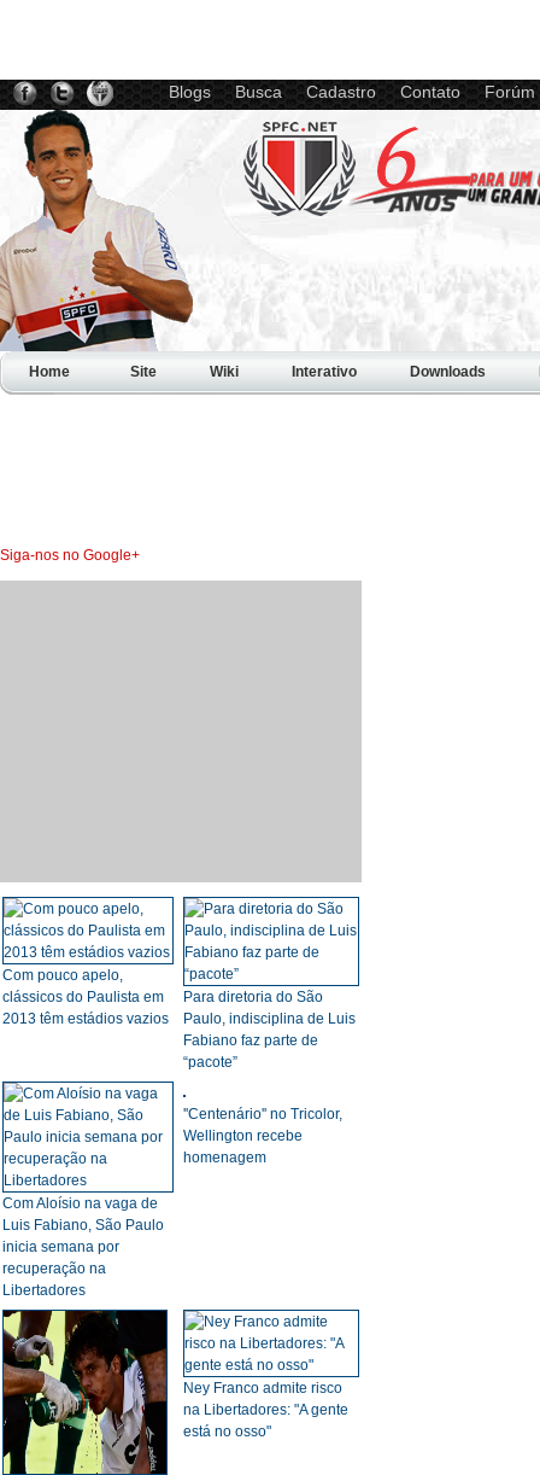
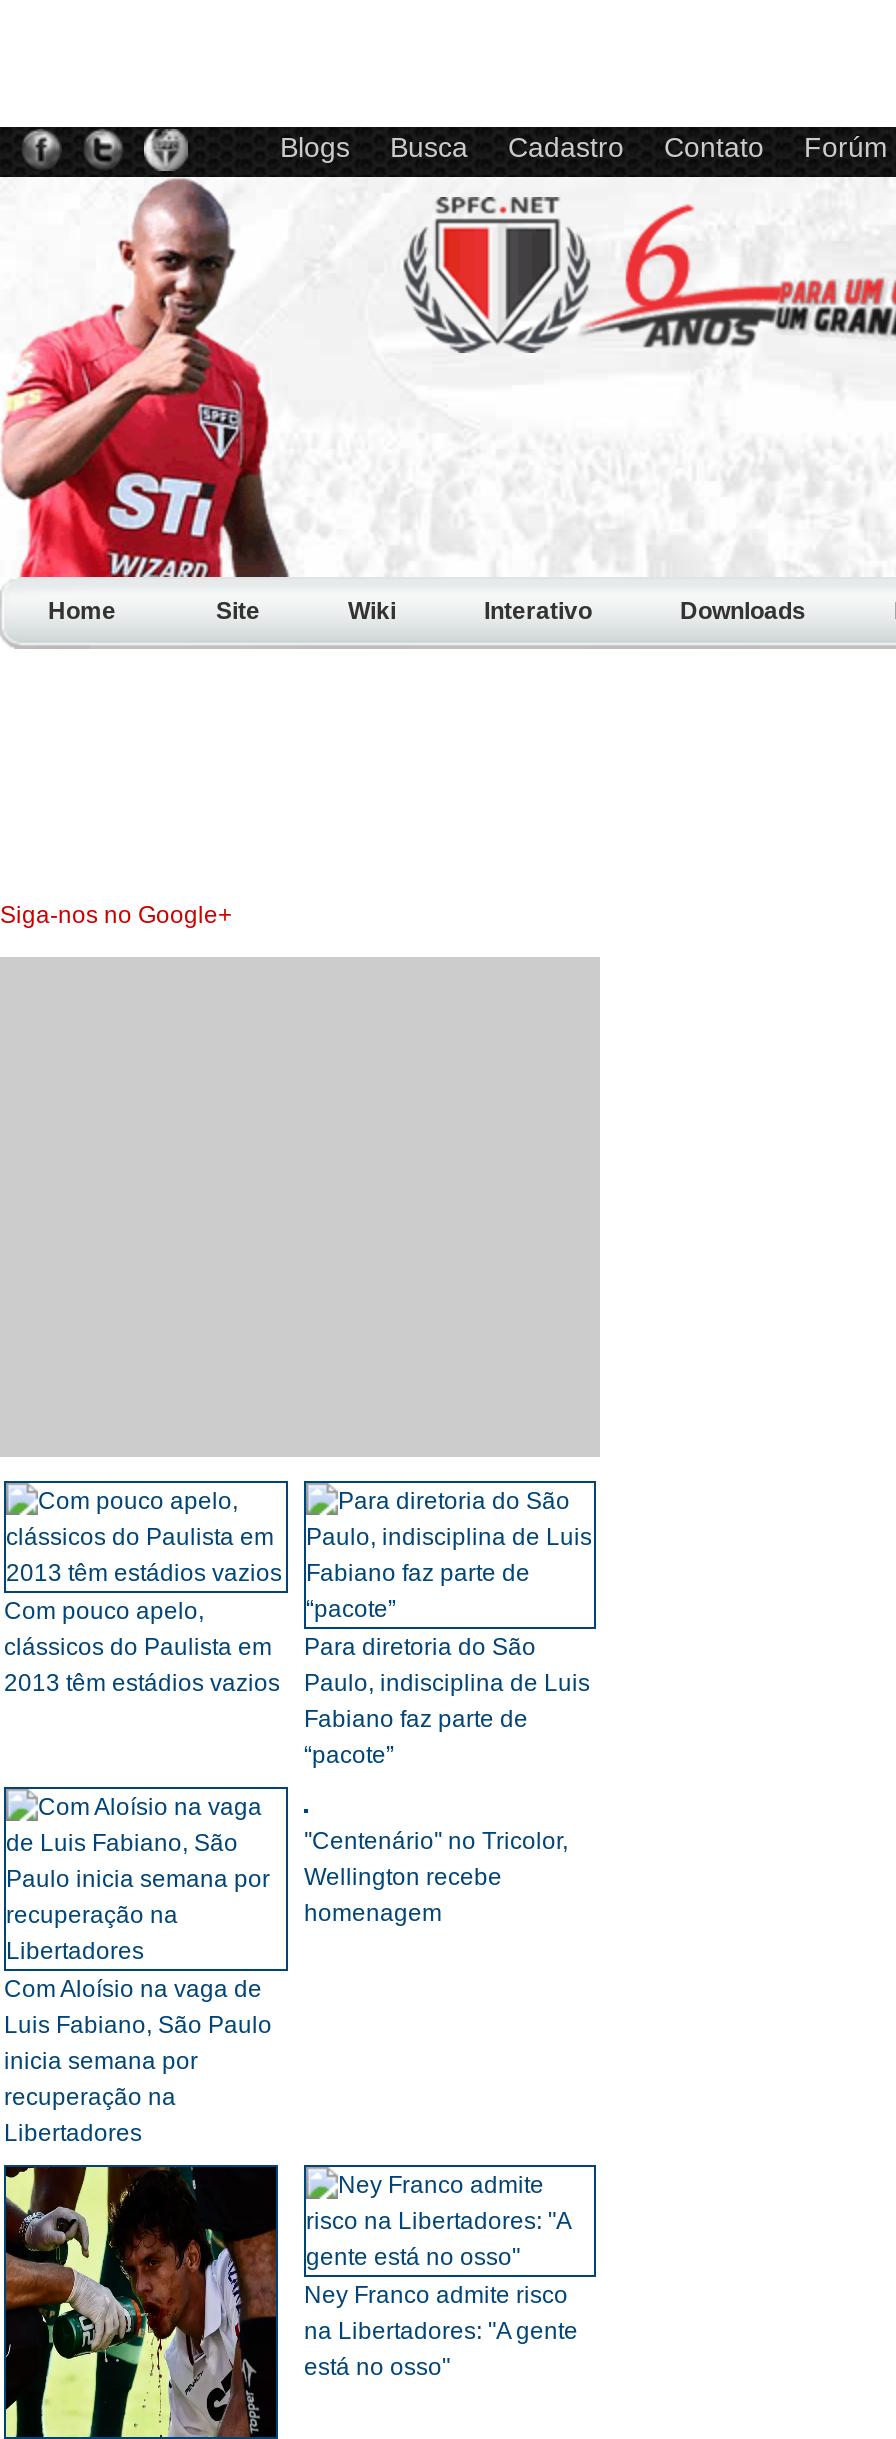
- [image]
+ [image]
